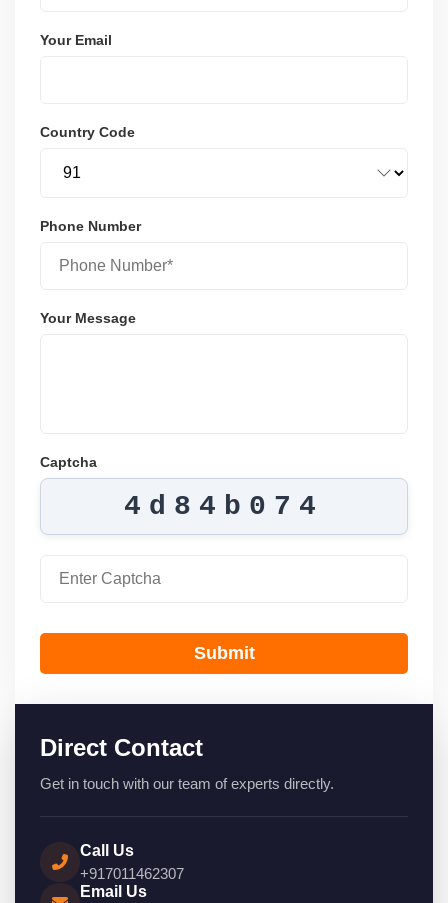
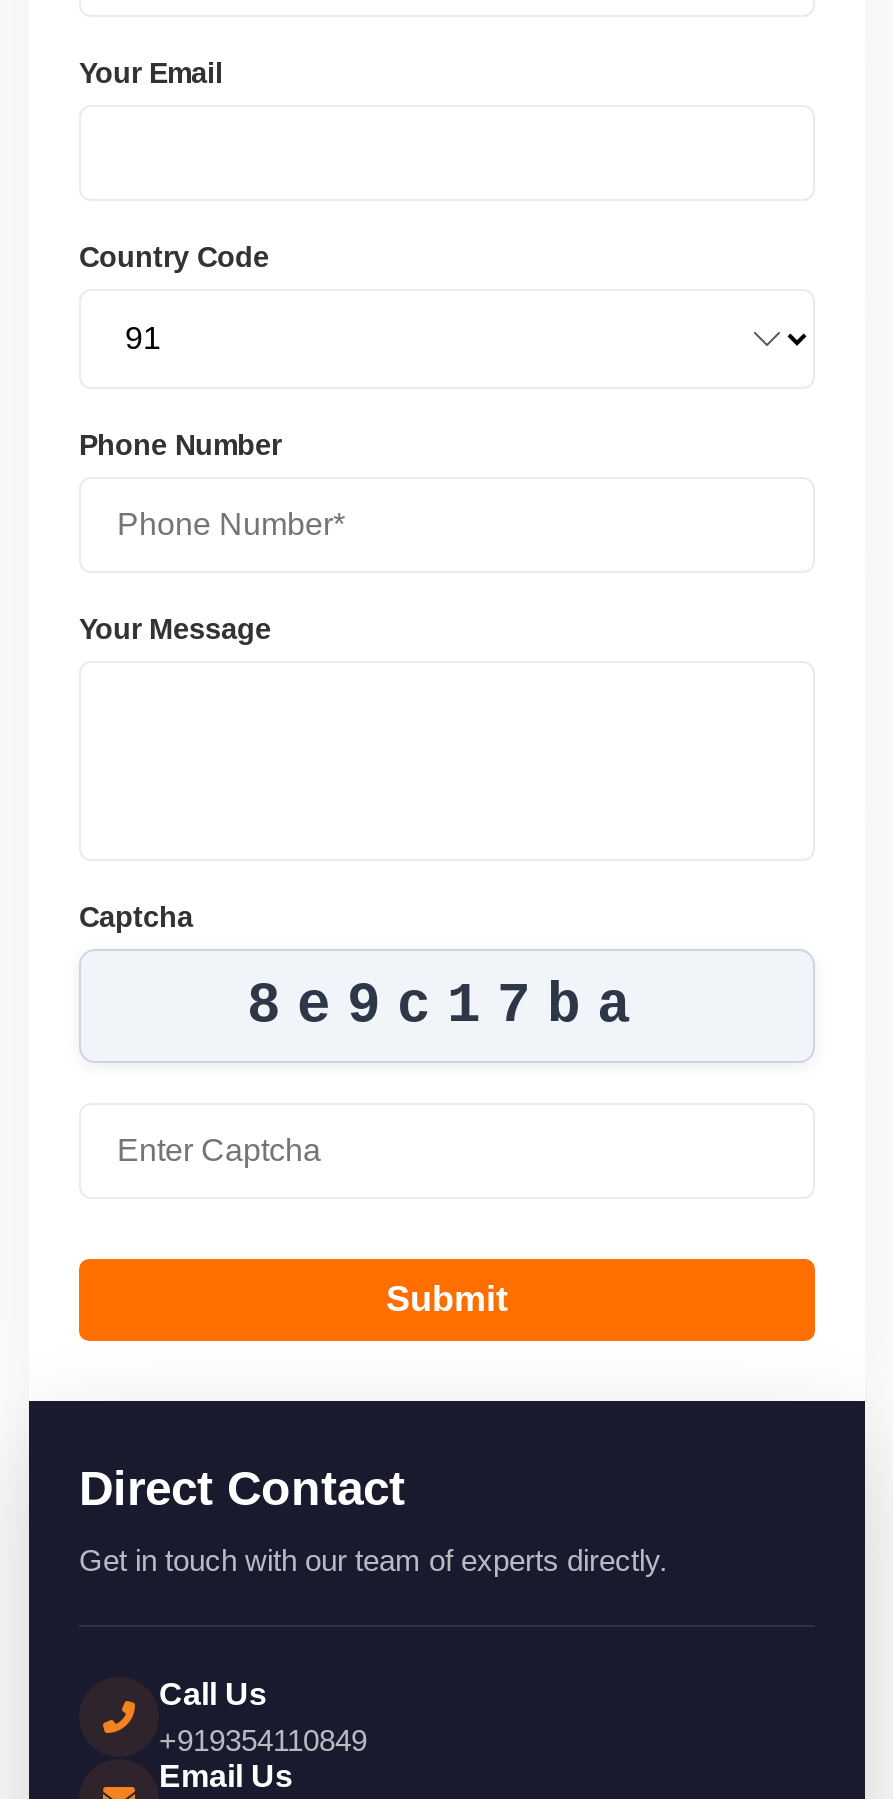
- 4d84b074
+ 8e9c17ba

- +917011462307
+ +919354110849
